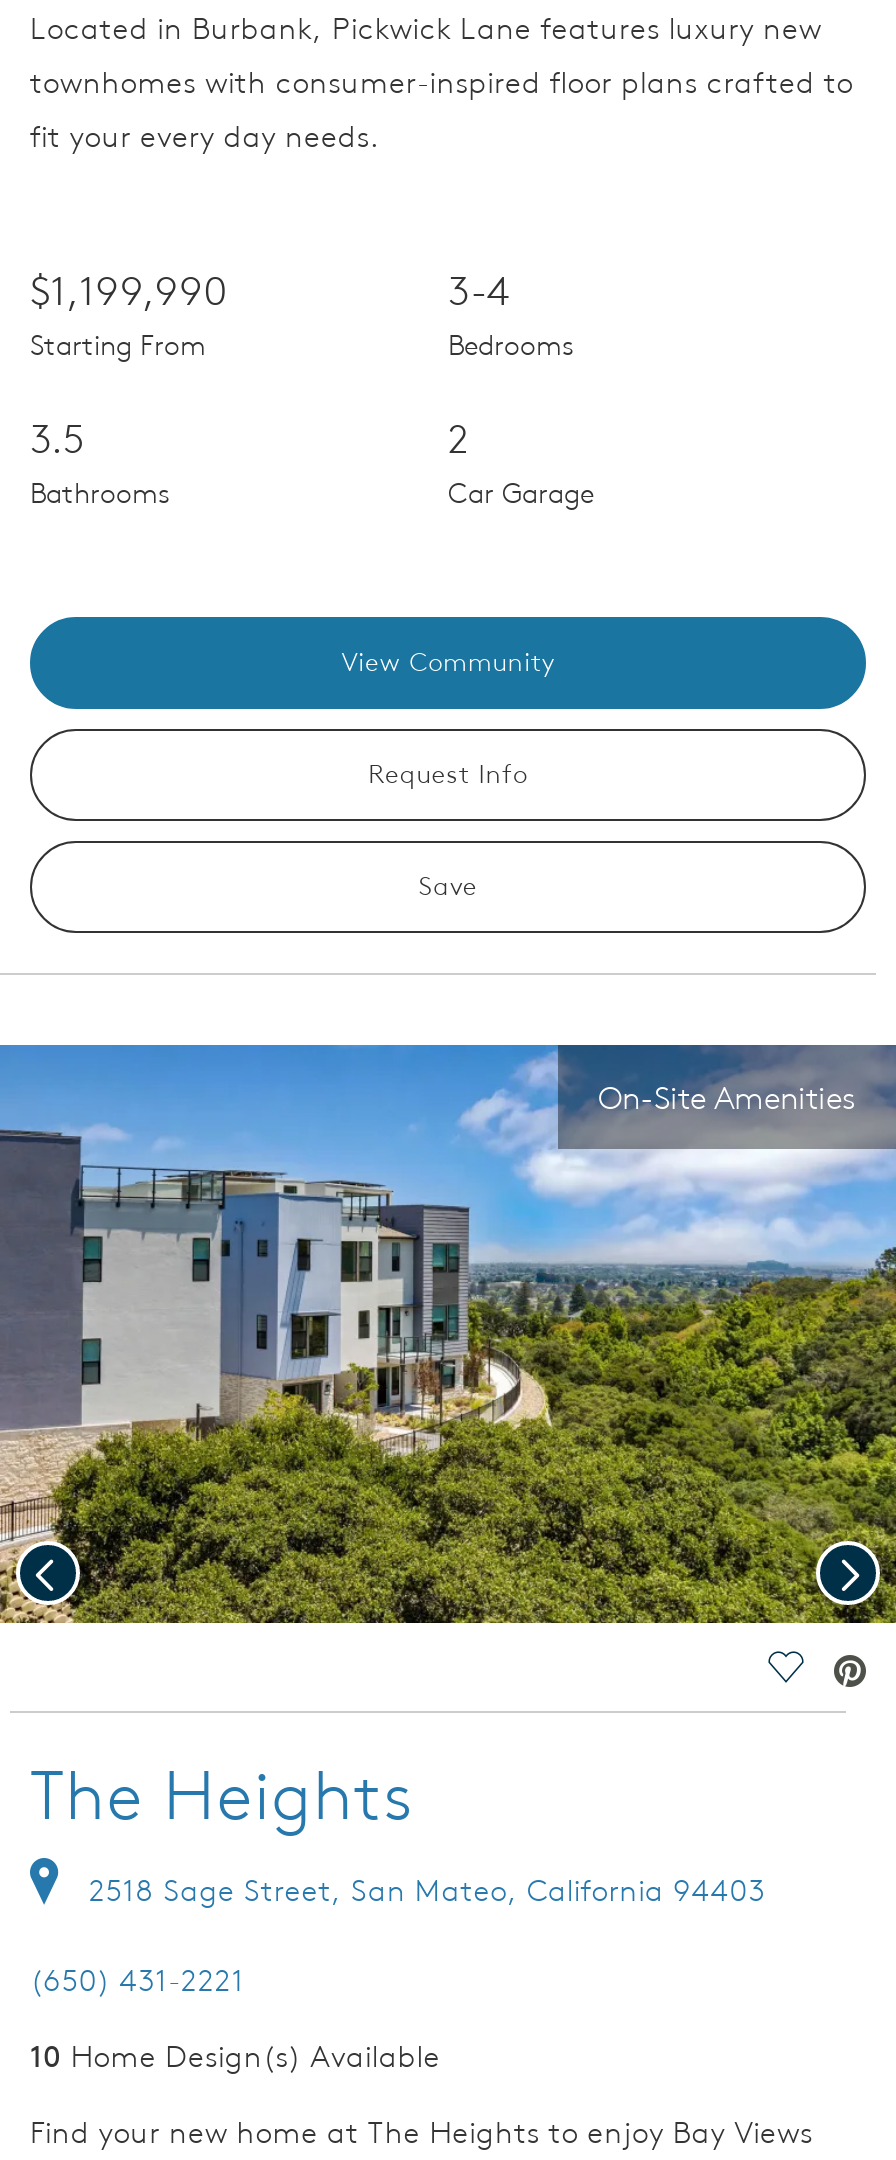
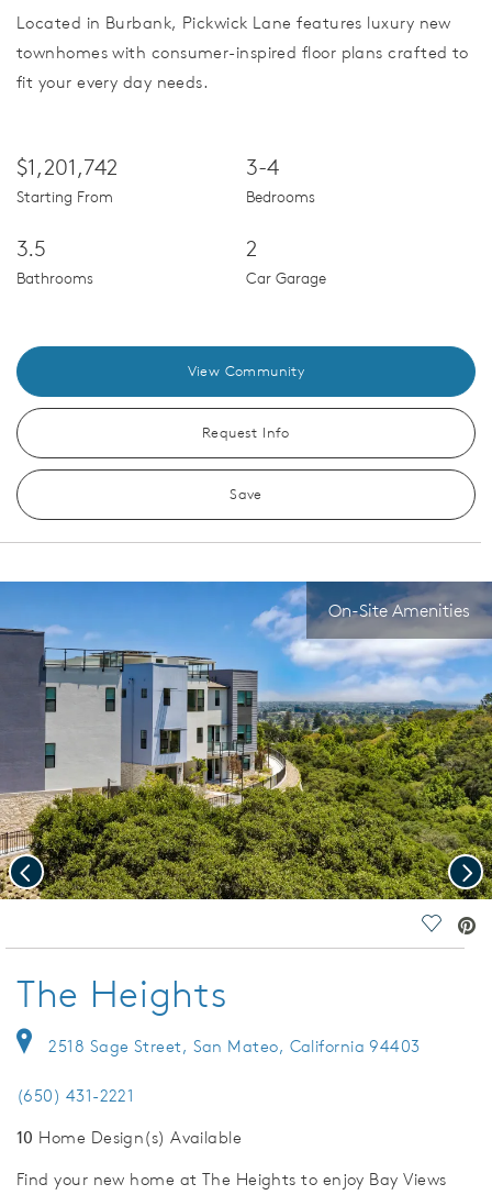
- $1,199,990
+ $1,201,742
